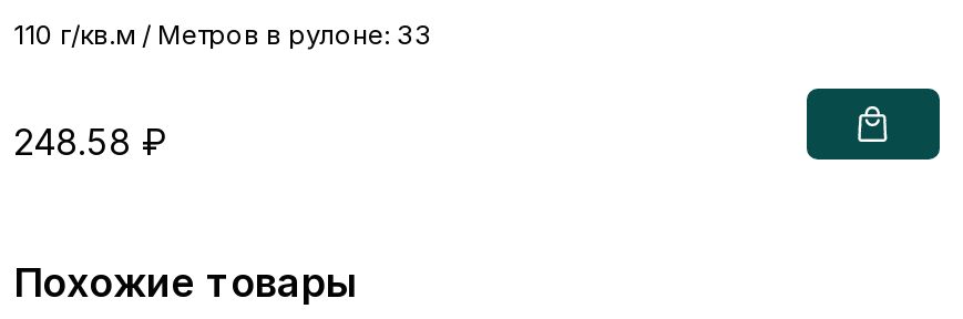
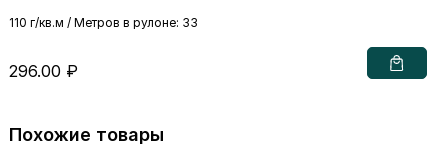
- 248.58 ₽
+ 296.00 ₽
